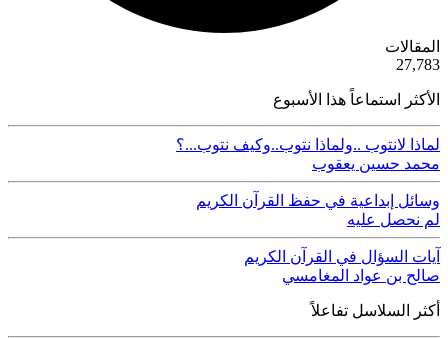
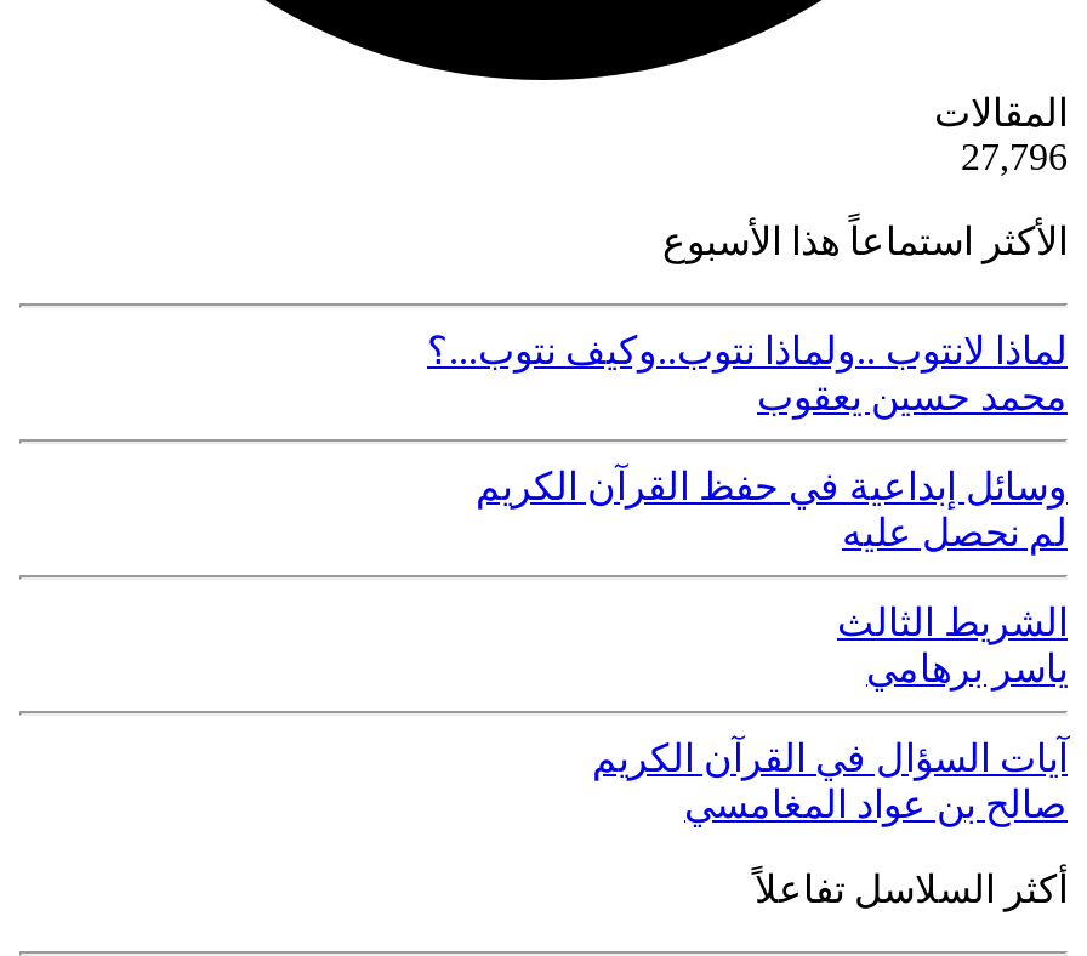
- 27,783
+ 27,796

+ الشريط الثالث
+ ياسر برهامي
